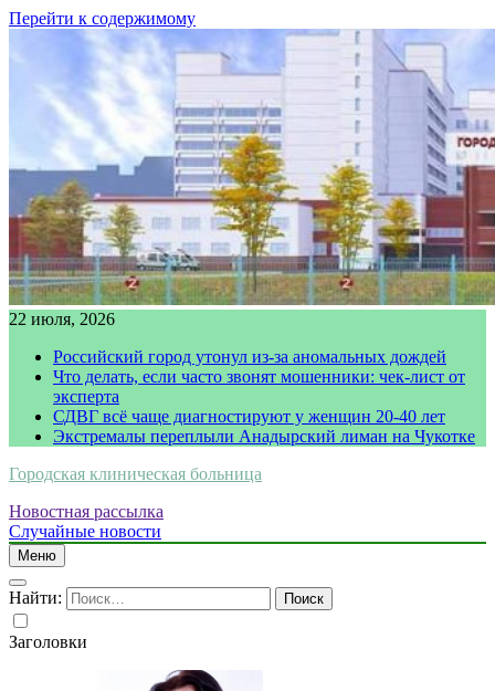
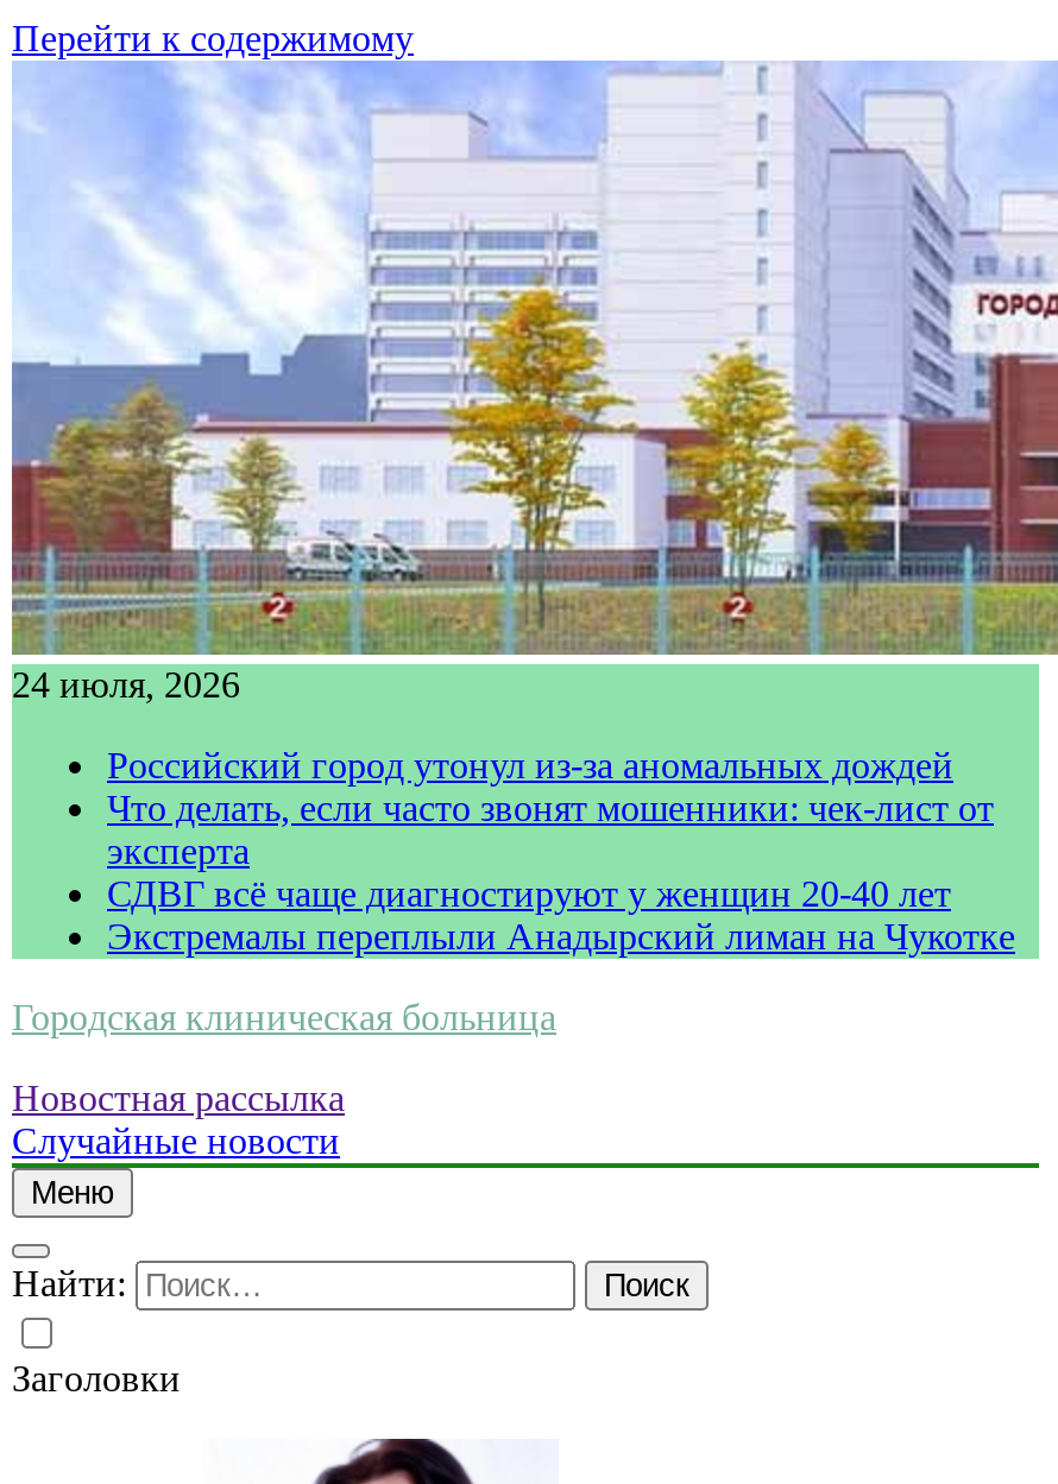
- 22 июля, 2026
+ 24 июля, 2026
